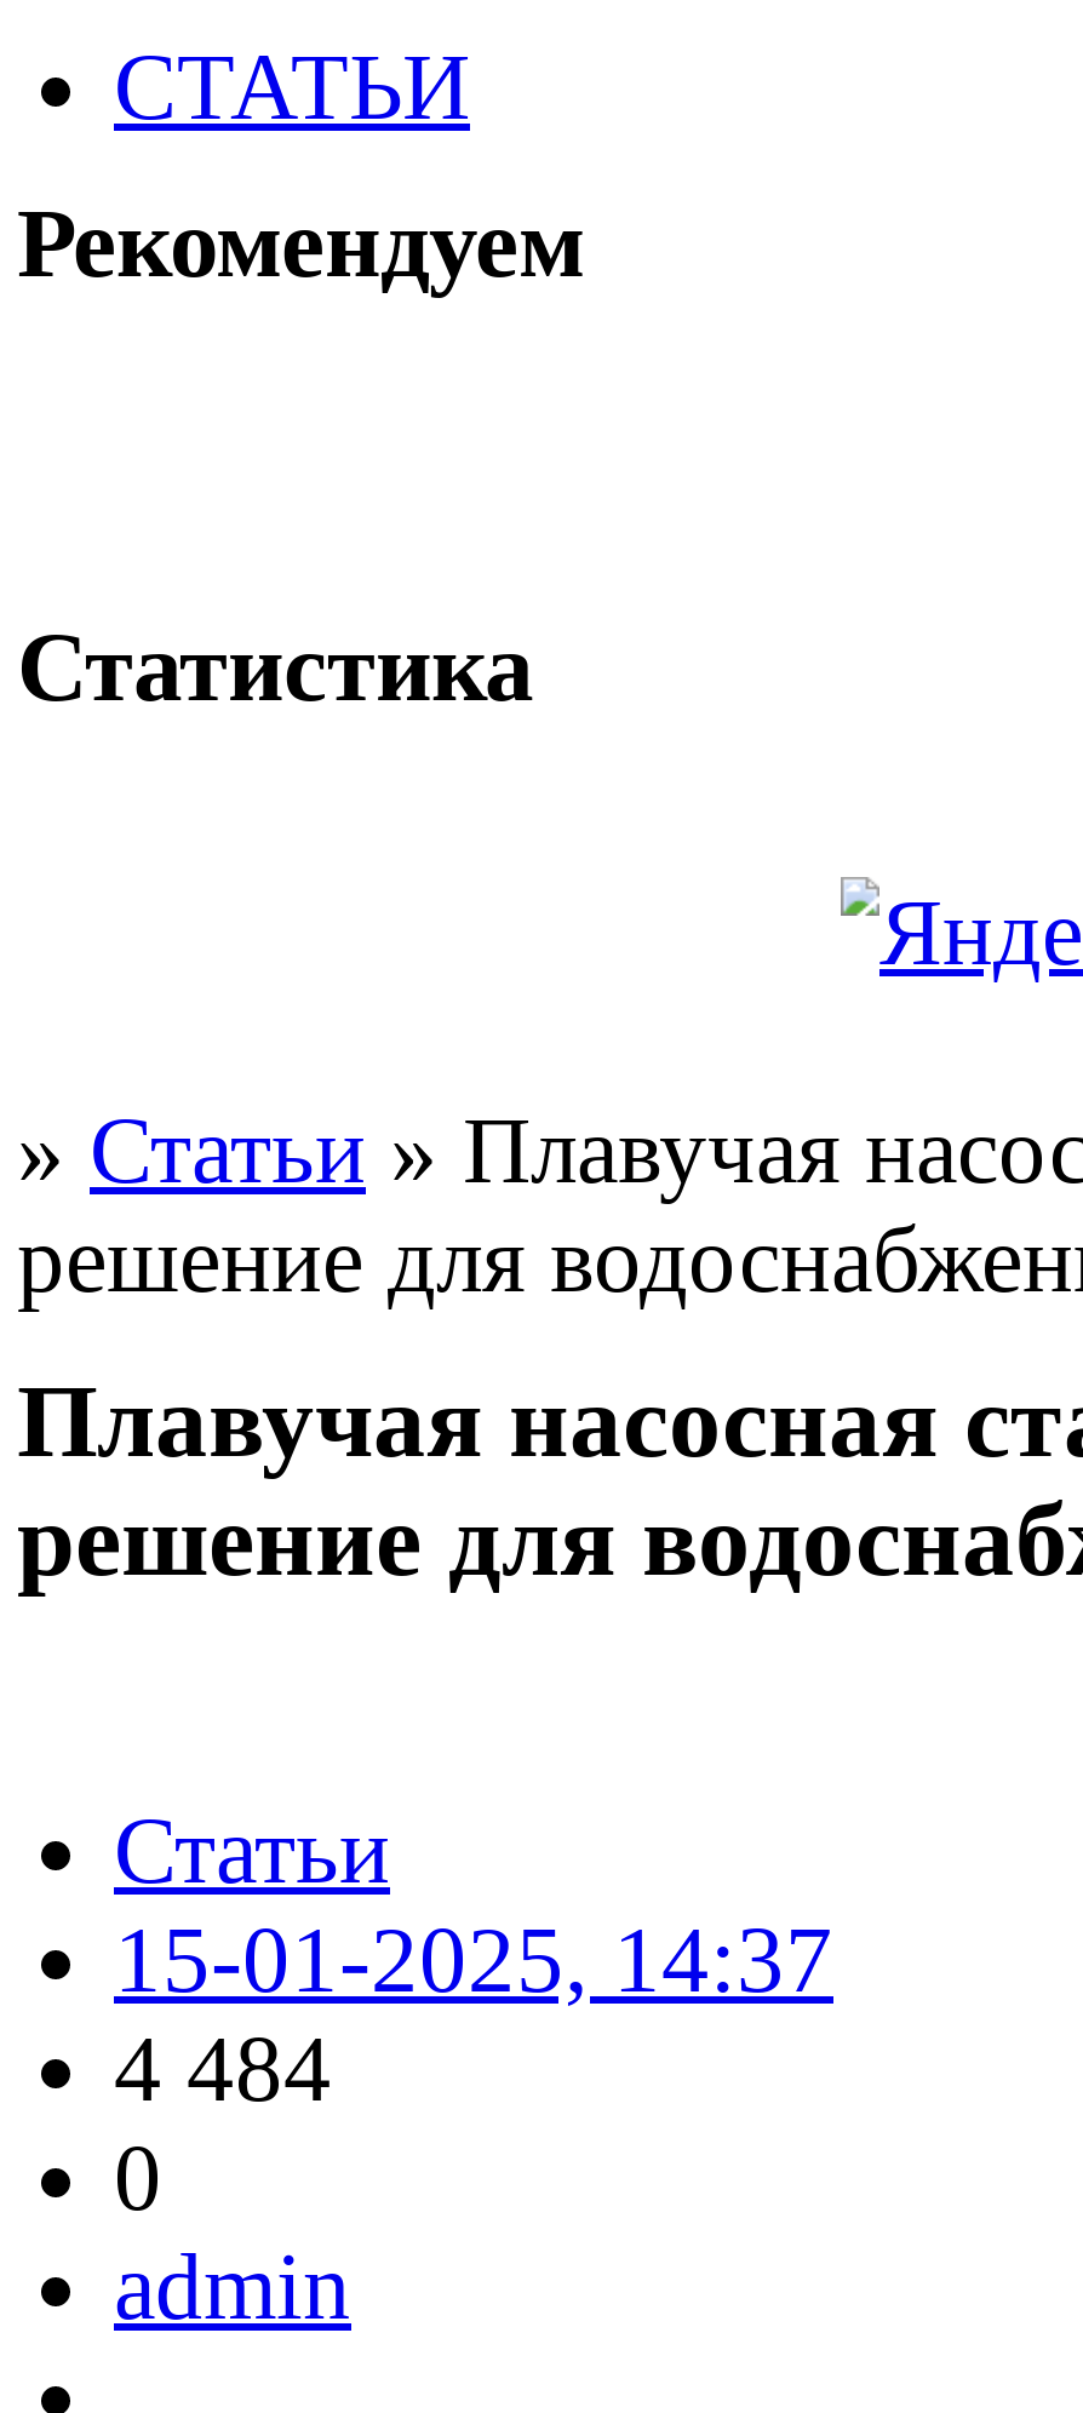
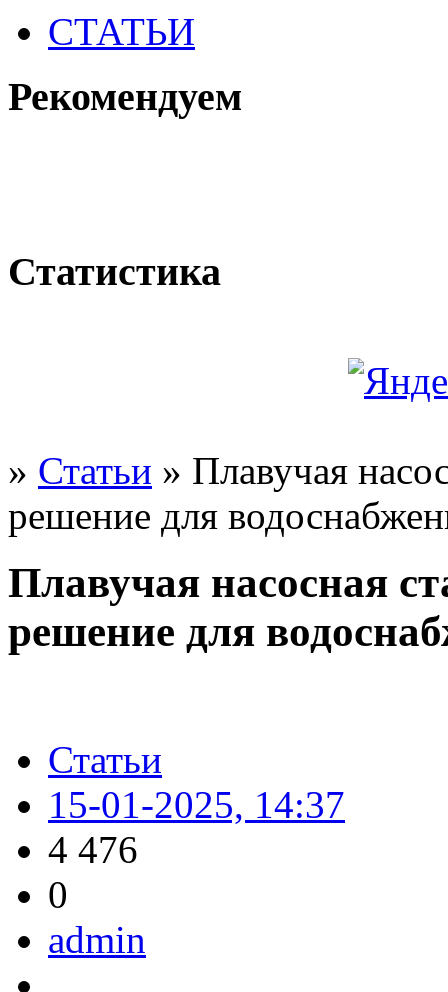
- 4 484
+ 4 476
